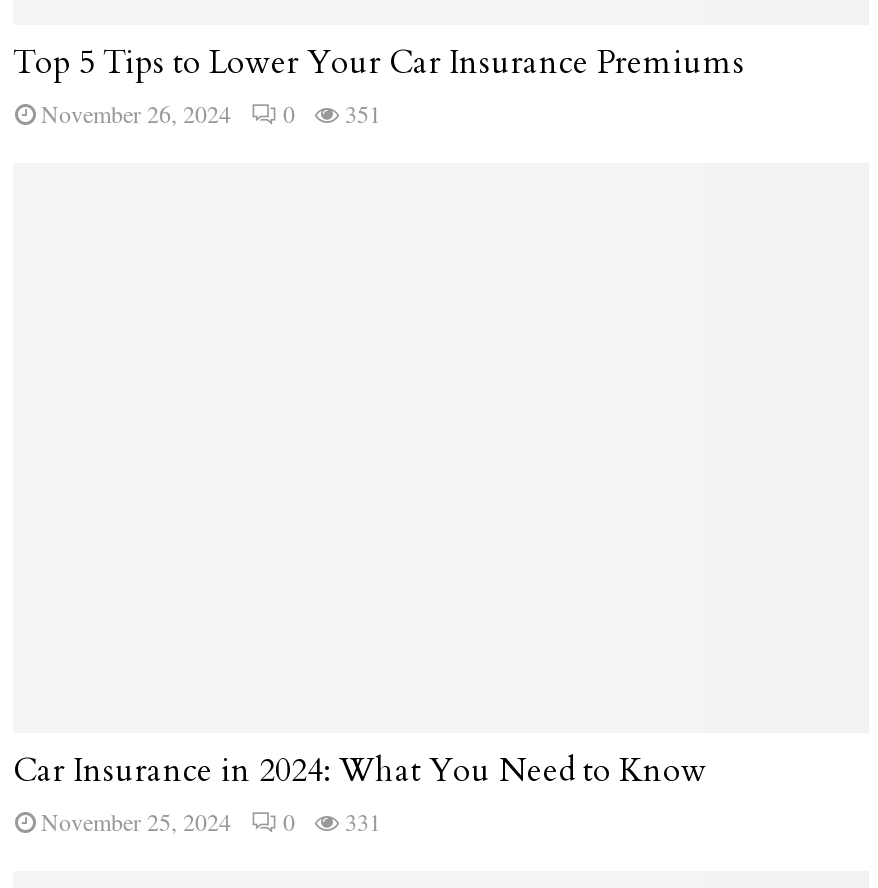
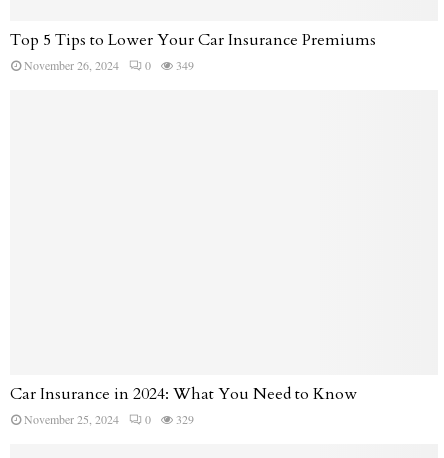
- November 26, 2024 0 351
+ November 26, 2024 0 349

- November 25, 2024 0 331
+ November 25, 2024 0 329
